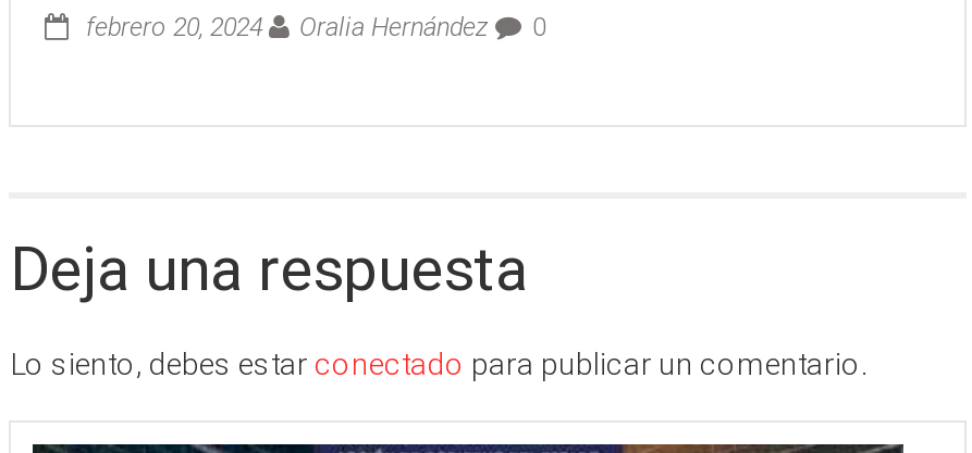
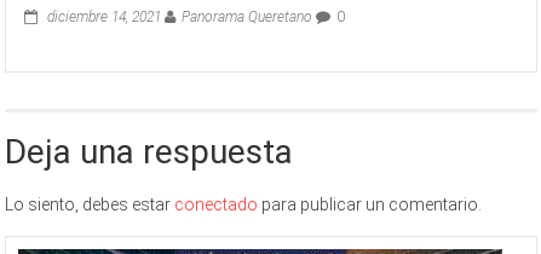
- febrero 20, 2024
- Oralia Hernández
+ diciembre 14, 2021
+ Panorama Queretano
